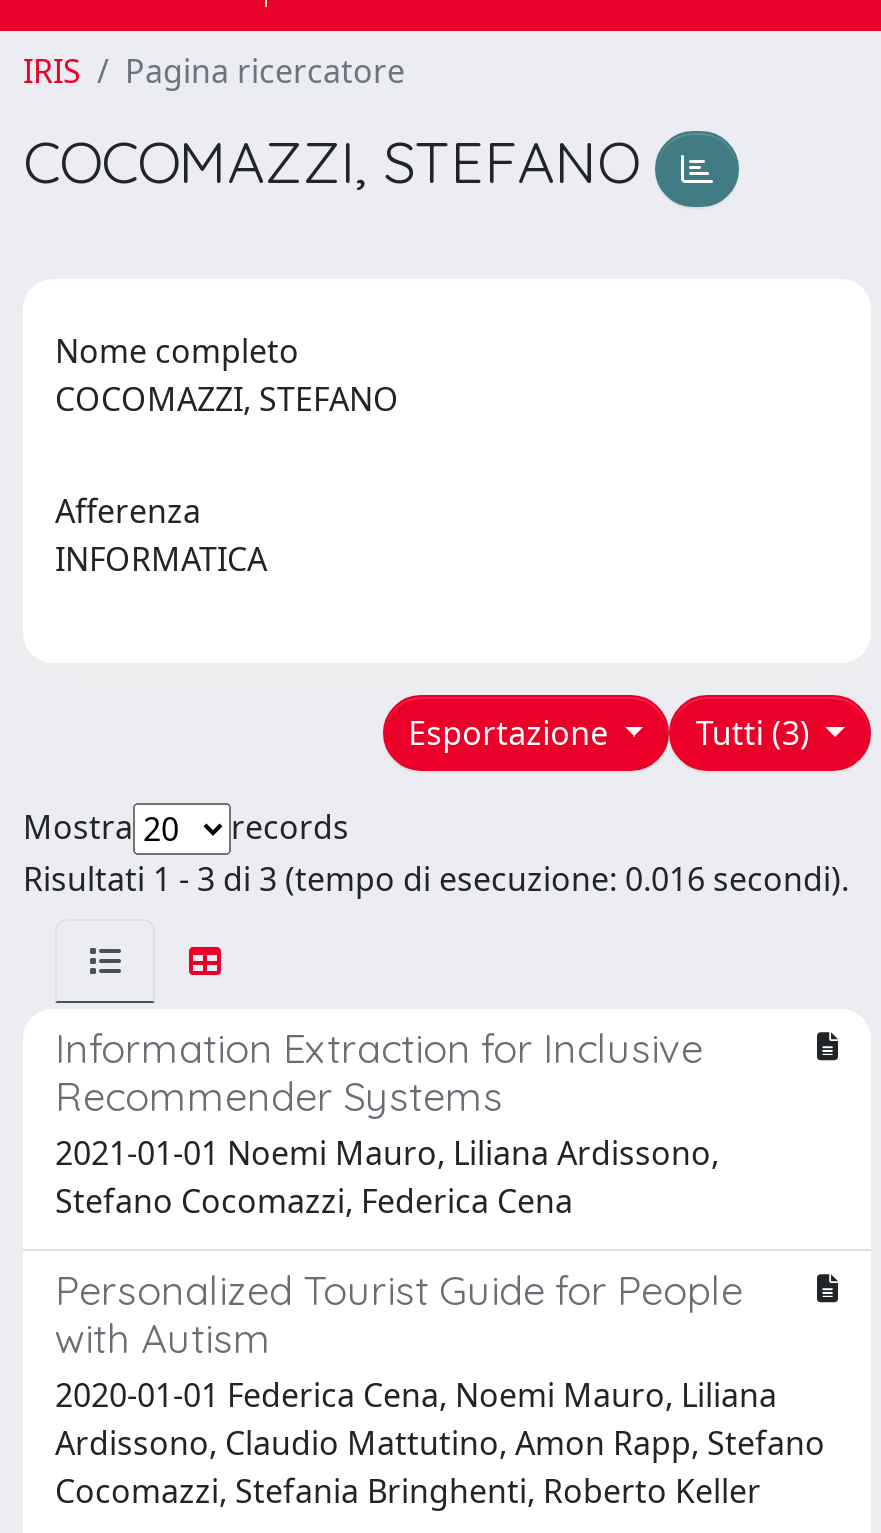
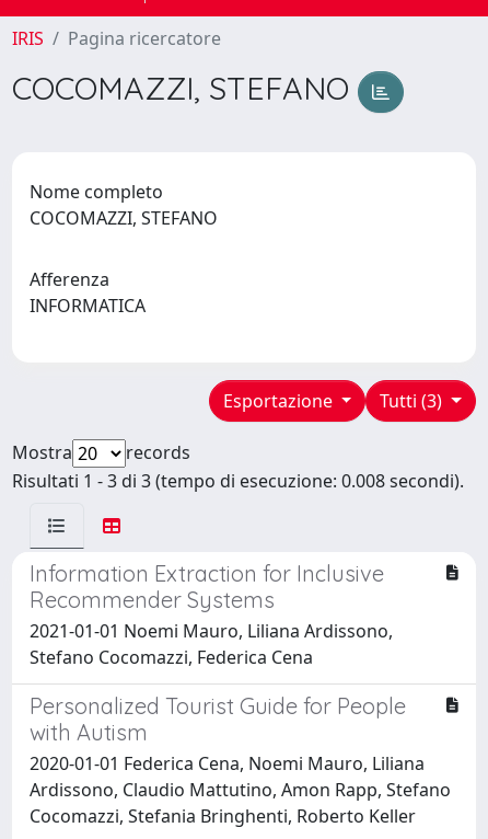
- Risultati 1 - 3 di 3 (tempo di esecuzione: 0.016 secondi).
+ Risultati 1 - 3 di 3 (tempo di esecuzione: 0.008 secondi).
